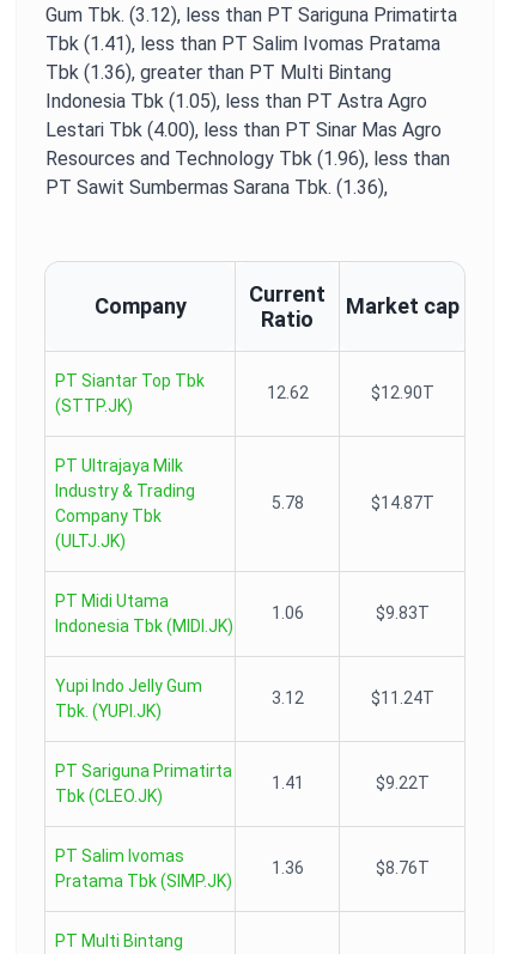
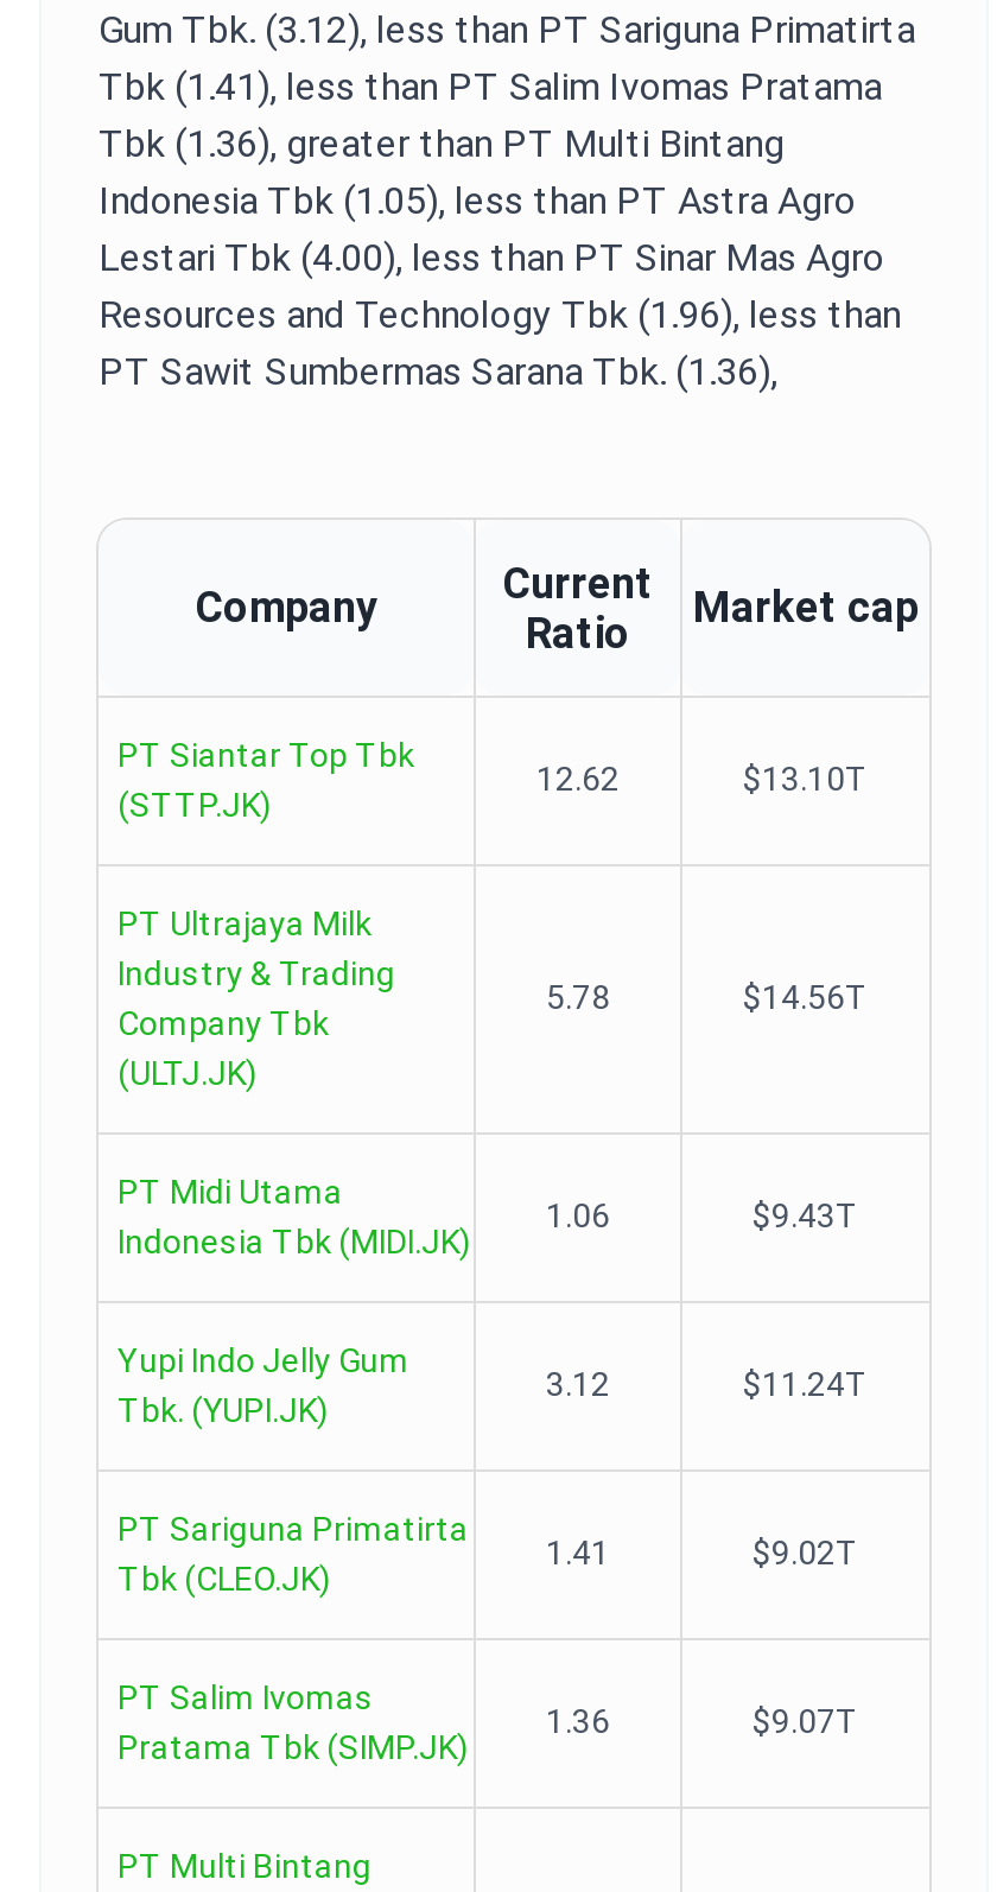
- $12.90T
+ $13.10T

- $14.87T
+ $14.56T

- $9.83T
+ $9.43T

- $9.22T
+ $9.02T

- $8.76T
+ $9.07T
